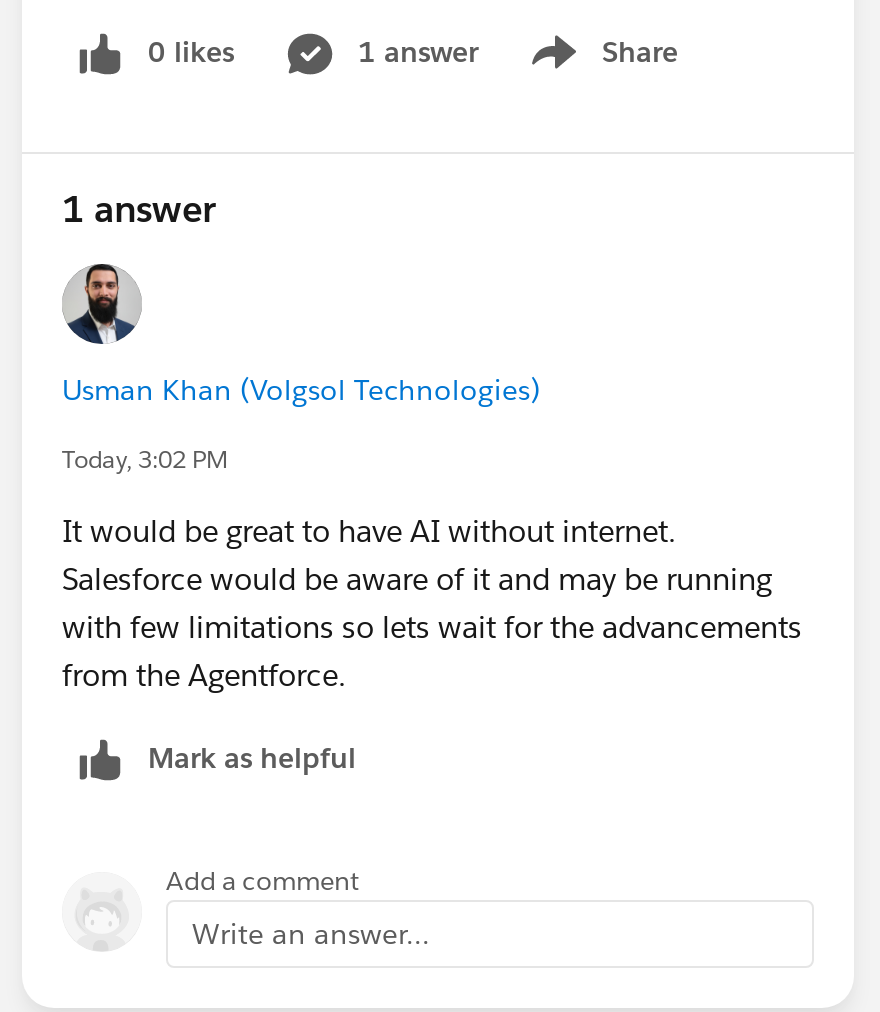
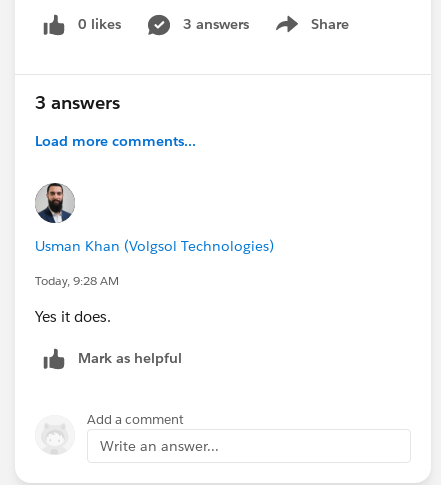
- 1 answer
+ 3 answers

- 1 answer
+ 3 answers
+ Load more comments...

moved down: [image] | Usman Khan (Volgsol Technologies)

- Today, 3:02 PM
+ Today, 9:28 AM

- It would be great to have AI without internet.
- Salesforce would be aware of it and may be running
- with few limitations so lets wait for the advancements
- from the Agentforce.
+ Yes it does.
